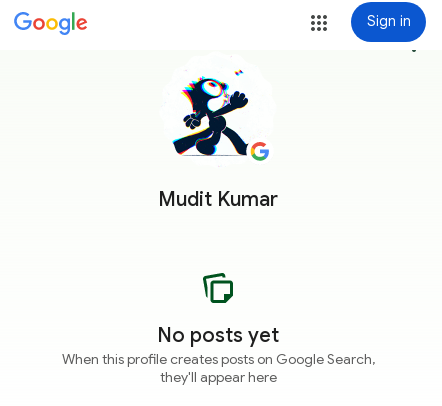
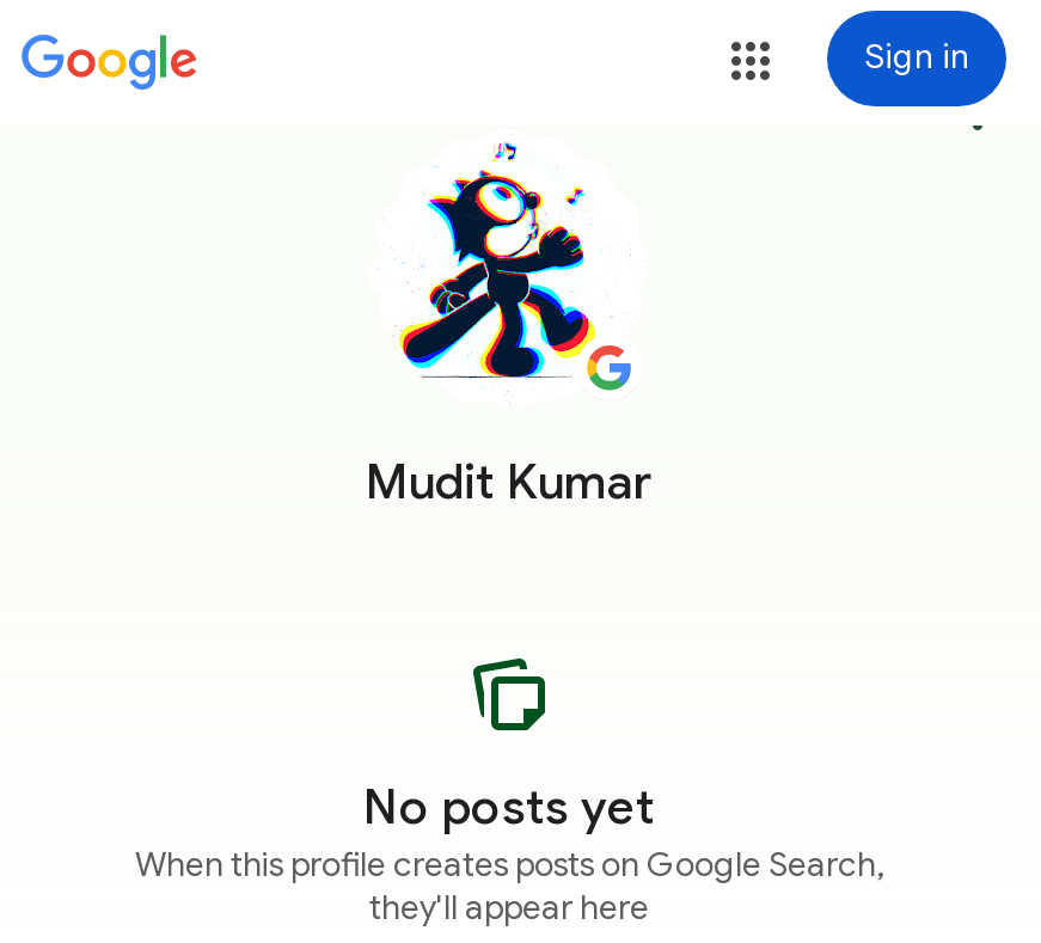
- [image]
+ [image]
